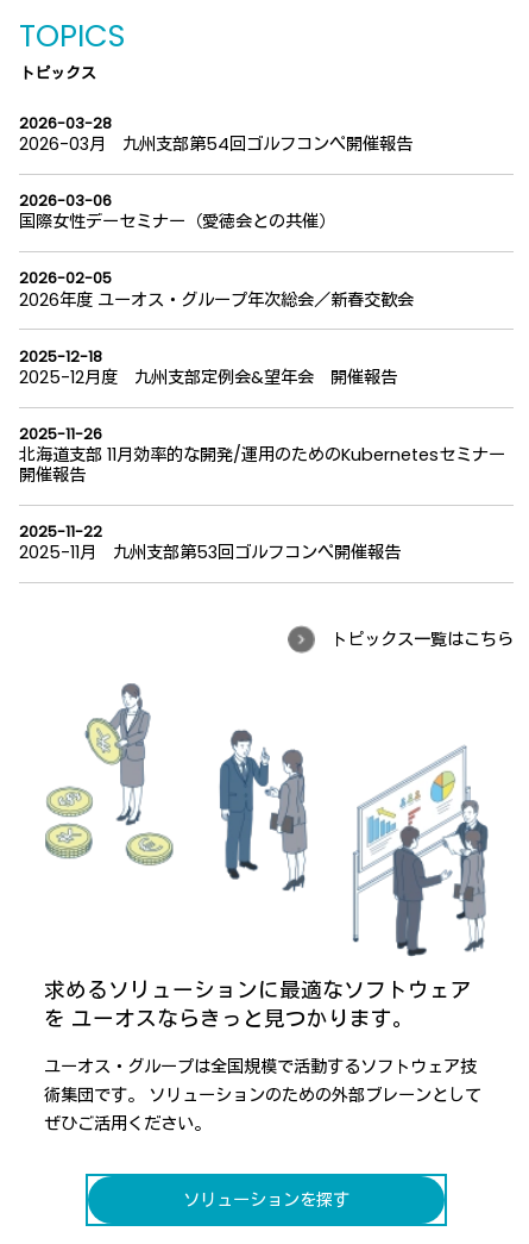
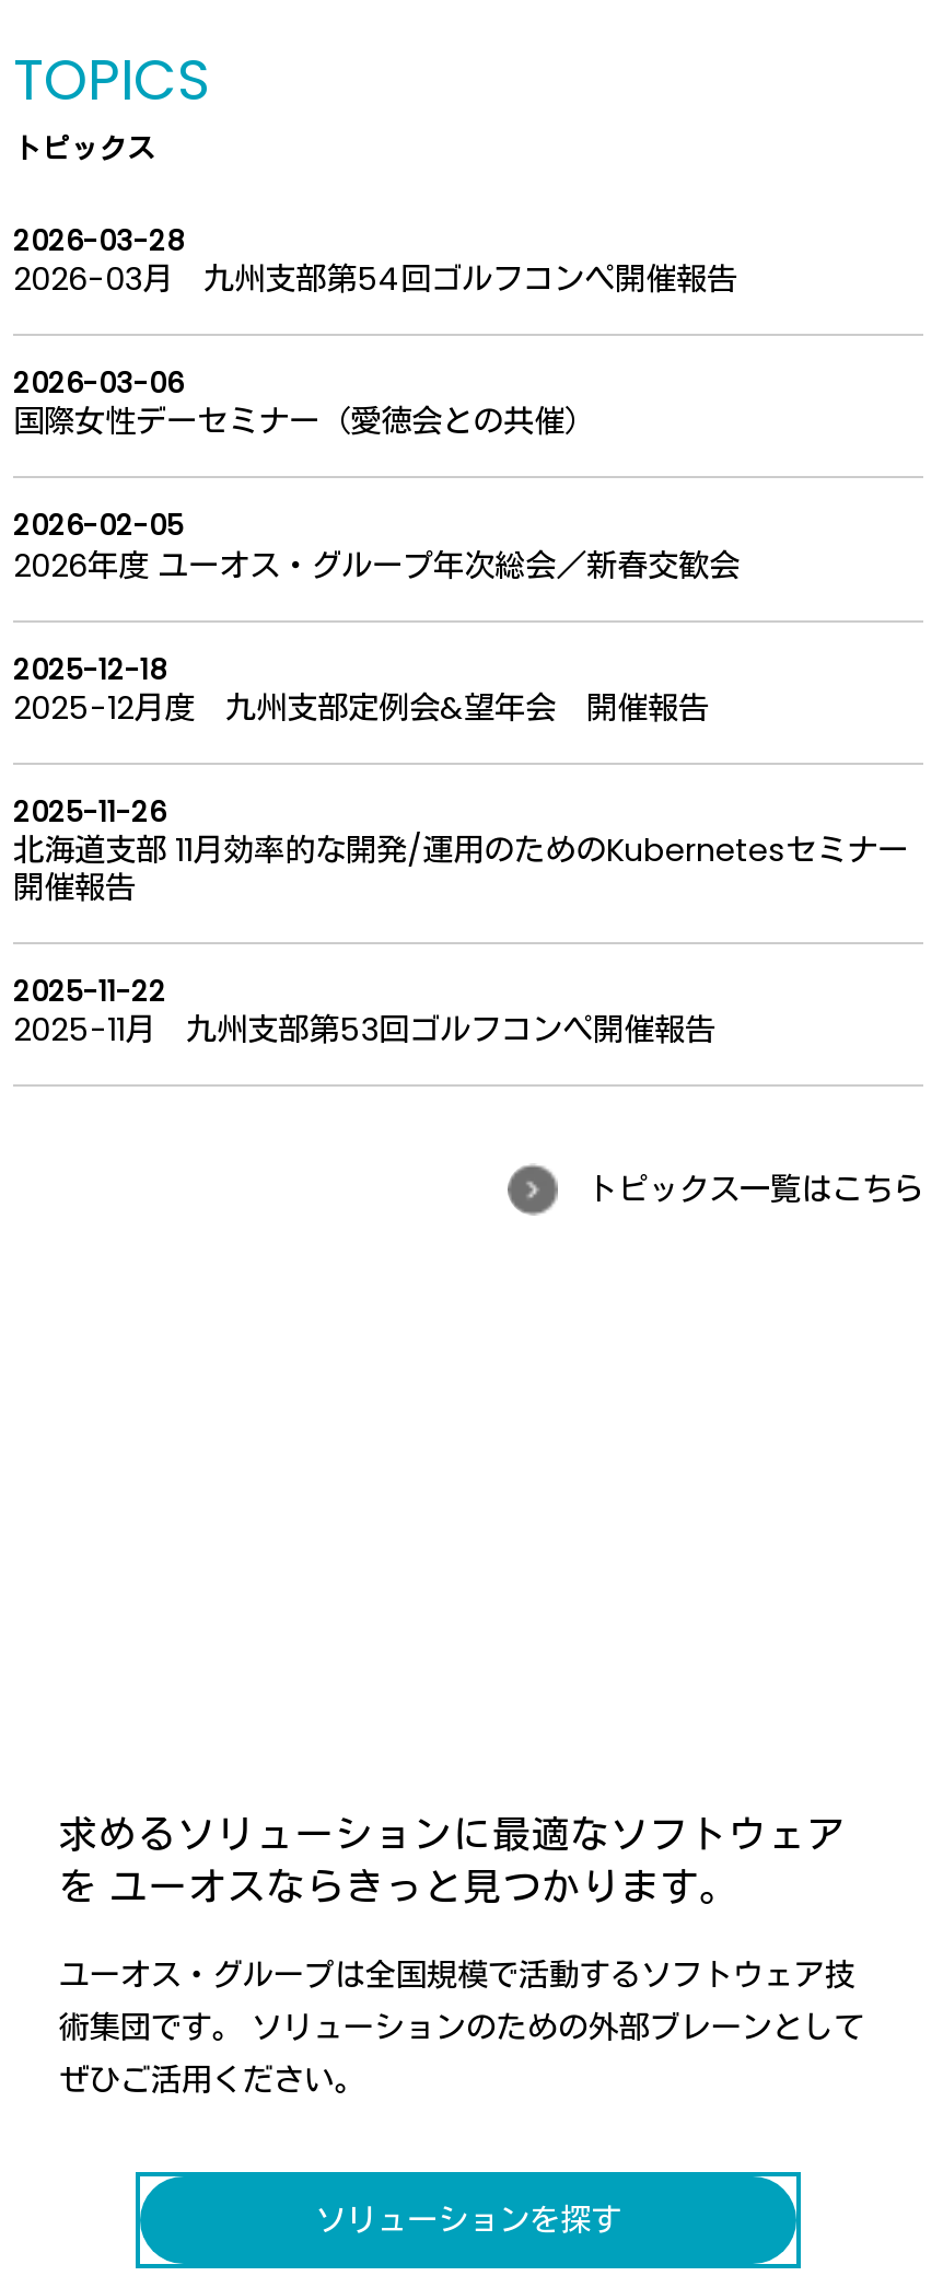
- [image]

- [image]

- [image]
